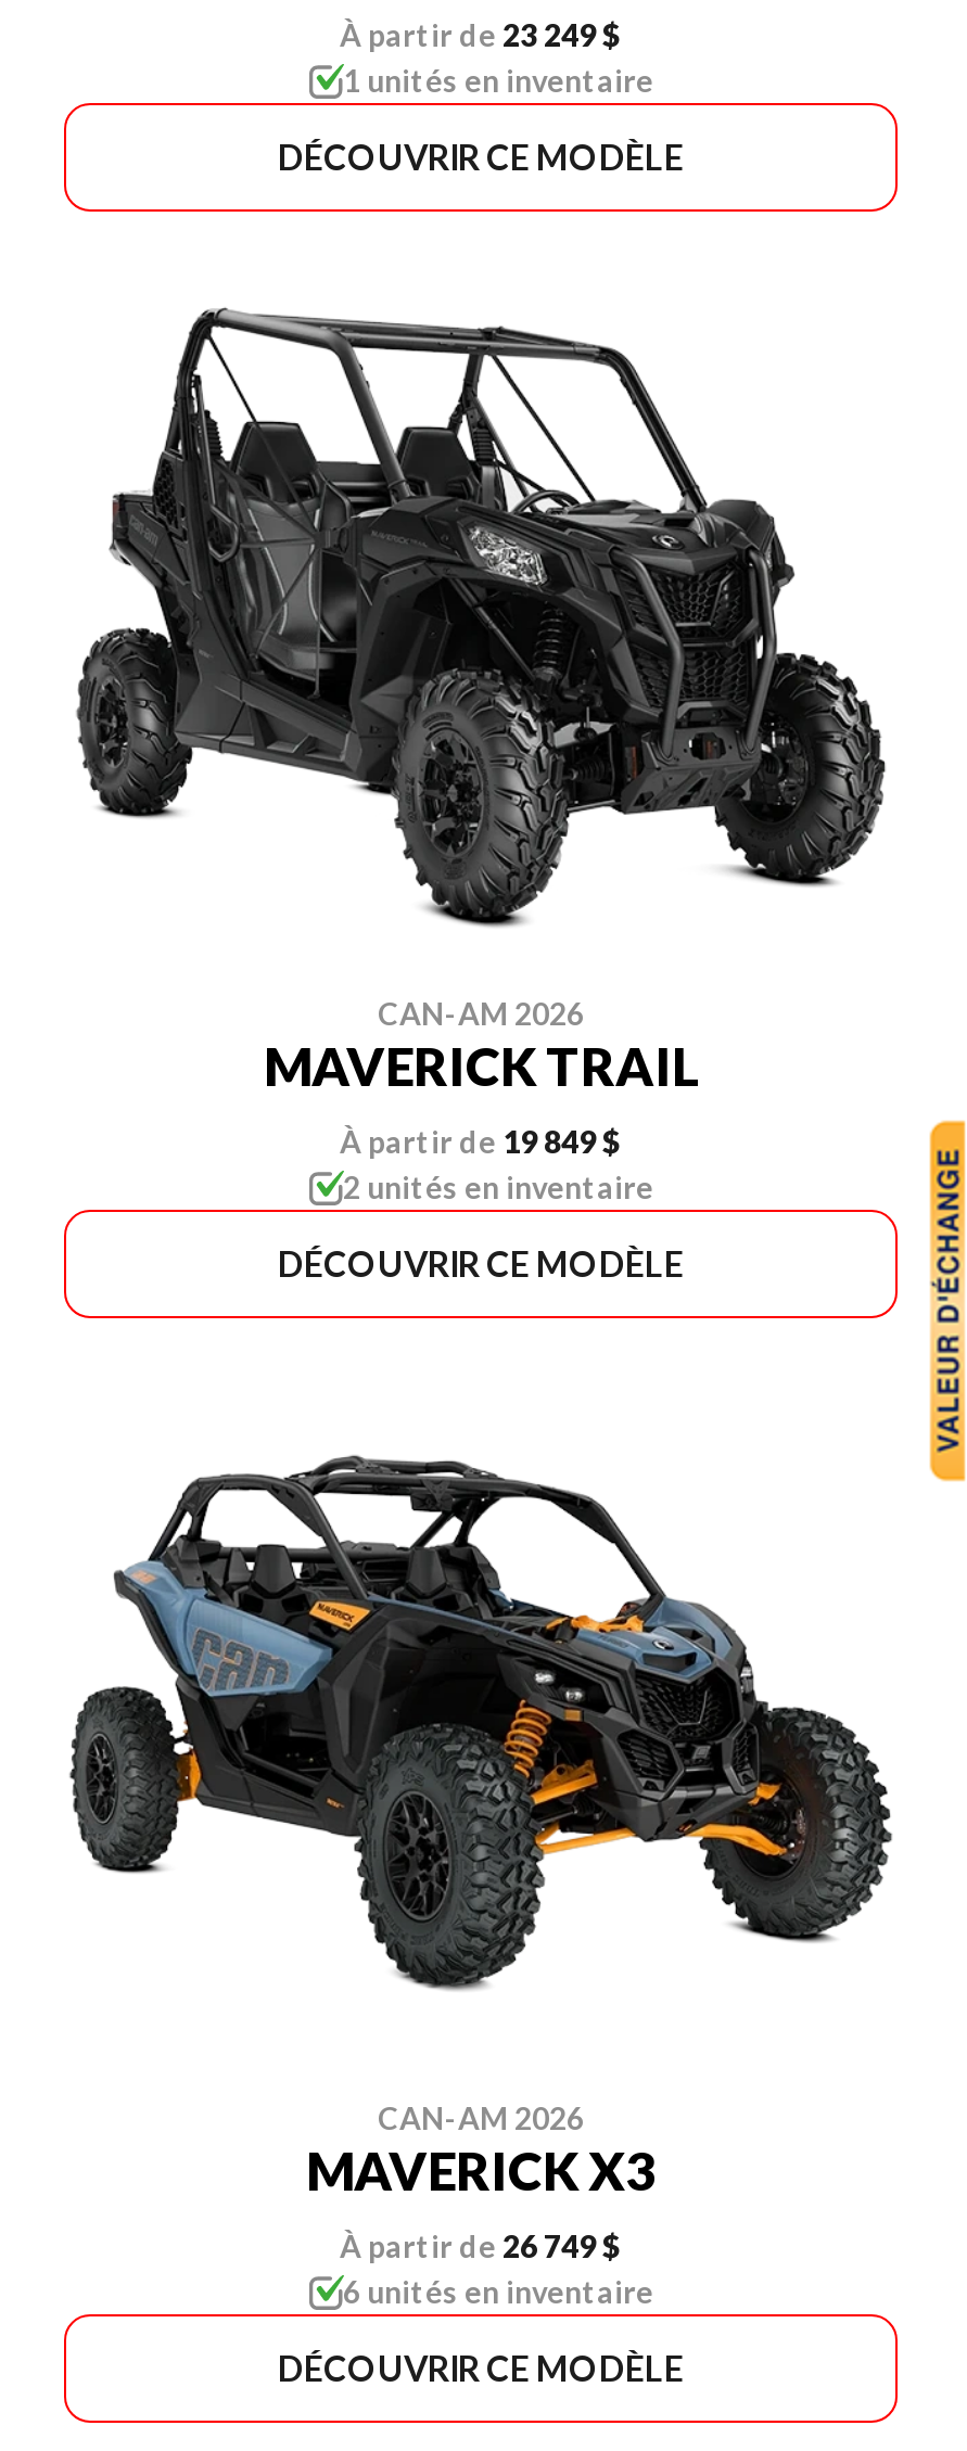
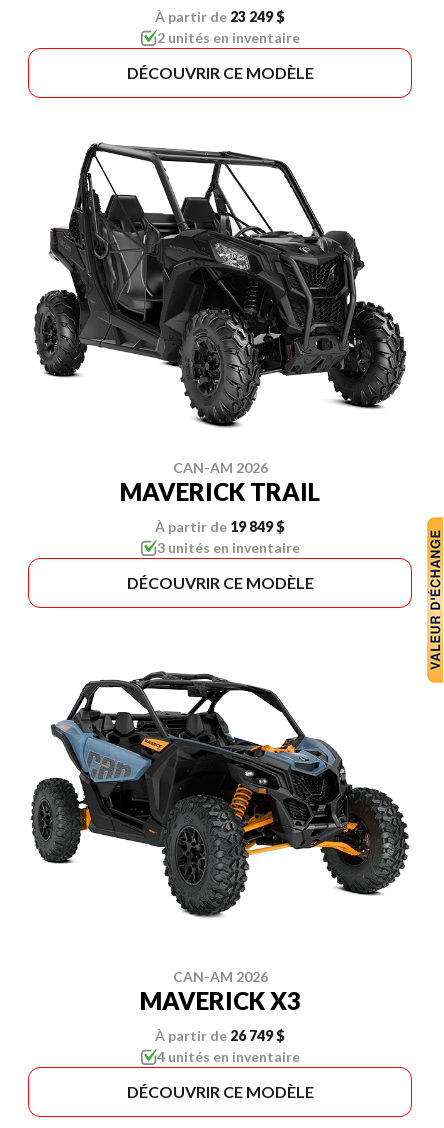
- 1 unités en inventaire

moved up: 2 unités en inventaire

+ 3 unités en inventaire

- 6 unités en inventaire
+ 4 unités en inventaire
